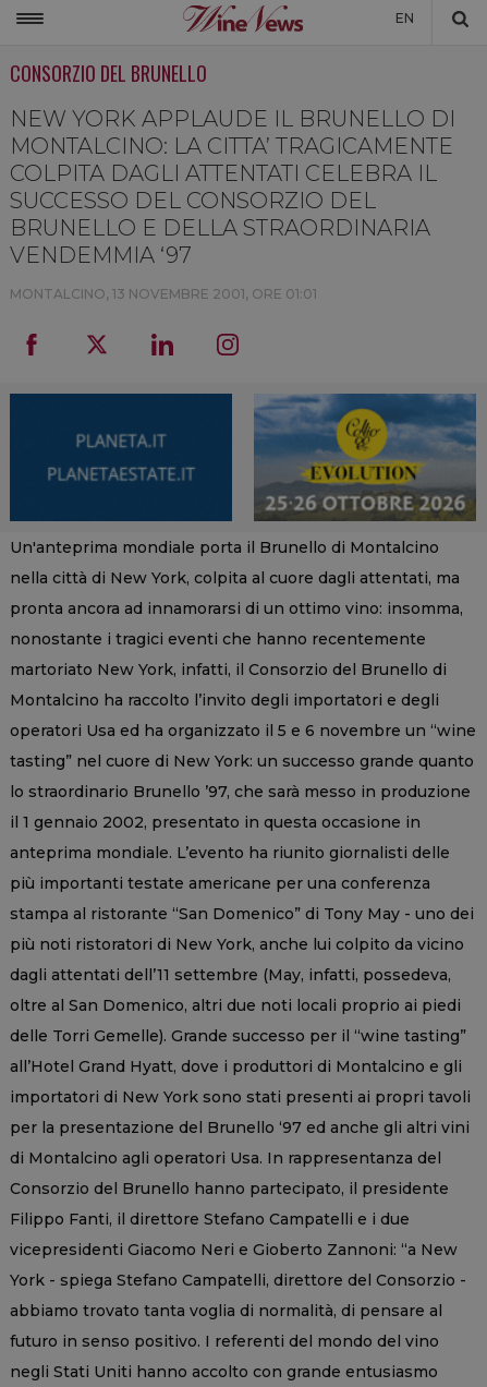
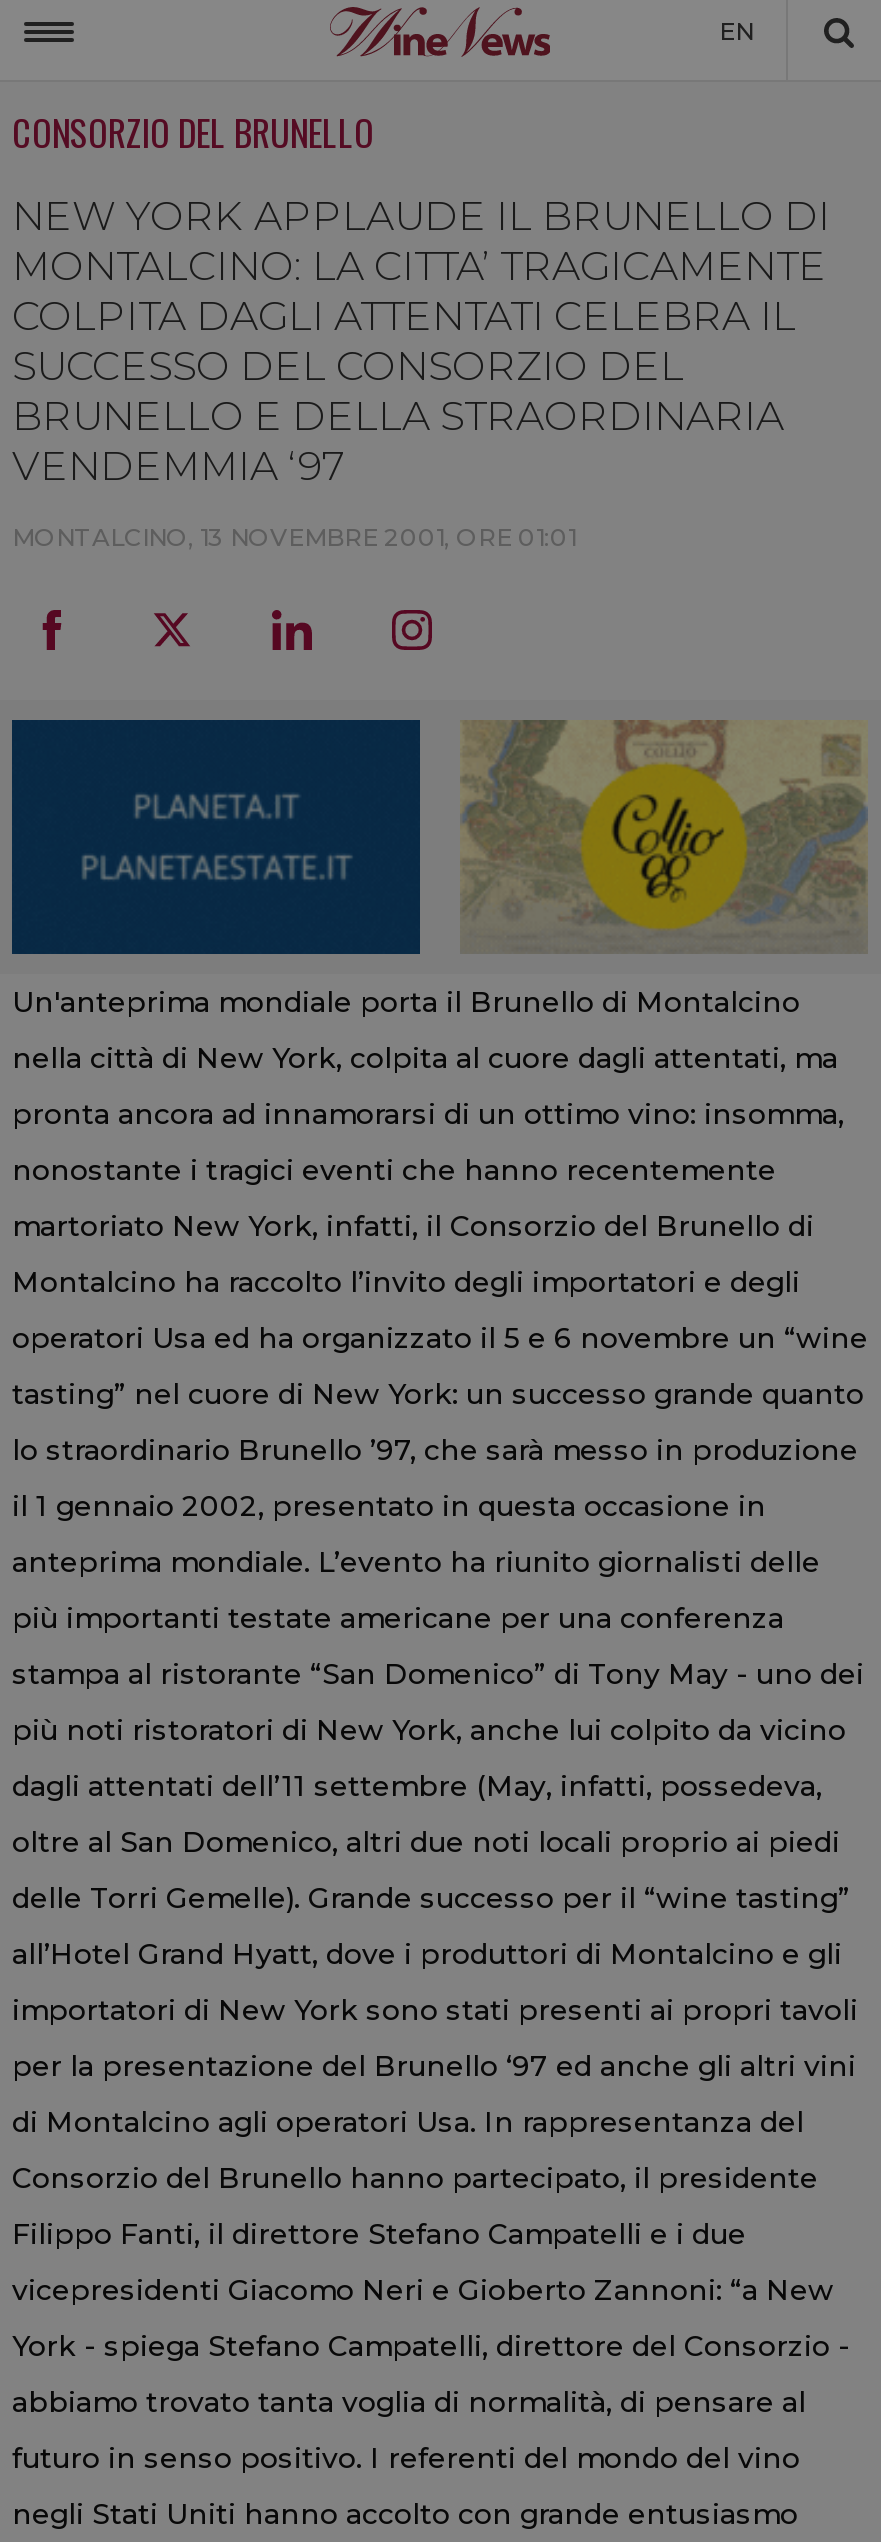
- [image]
+ [image]
